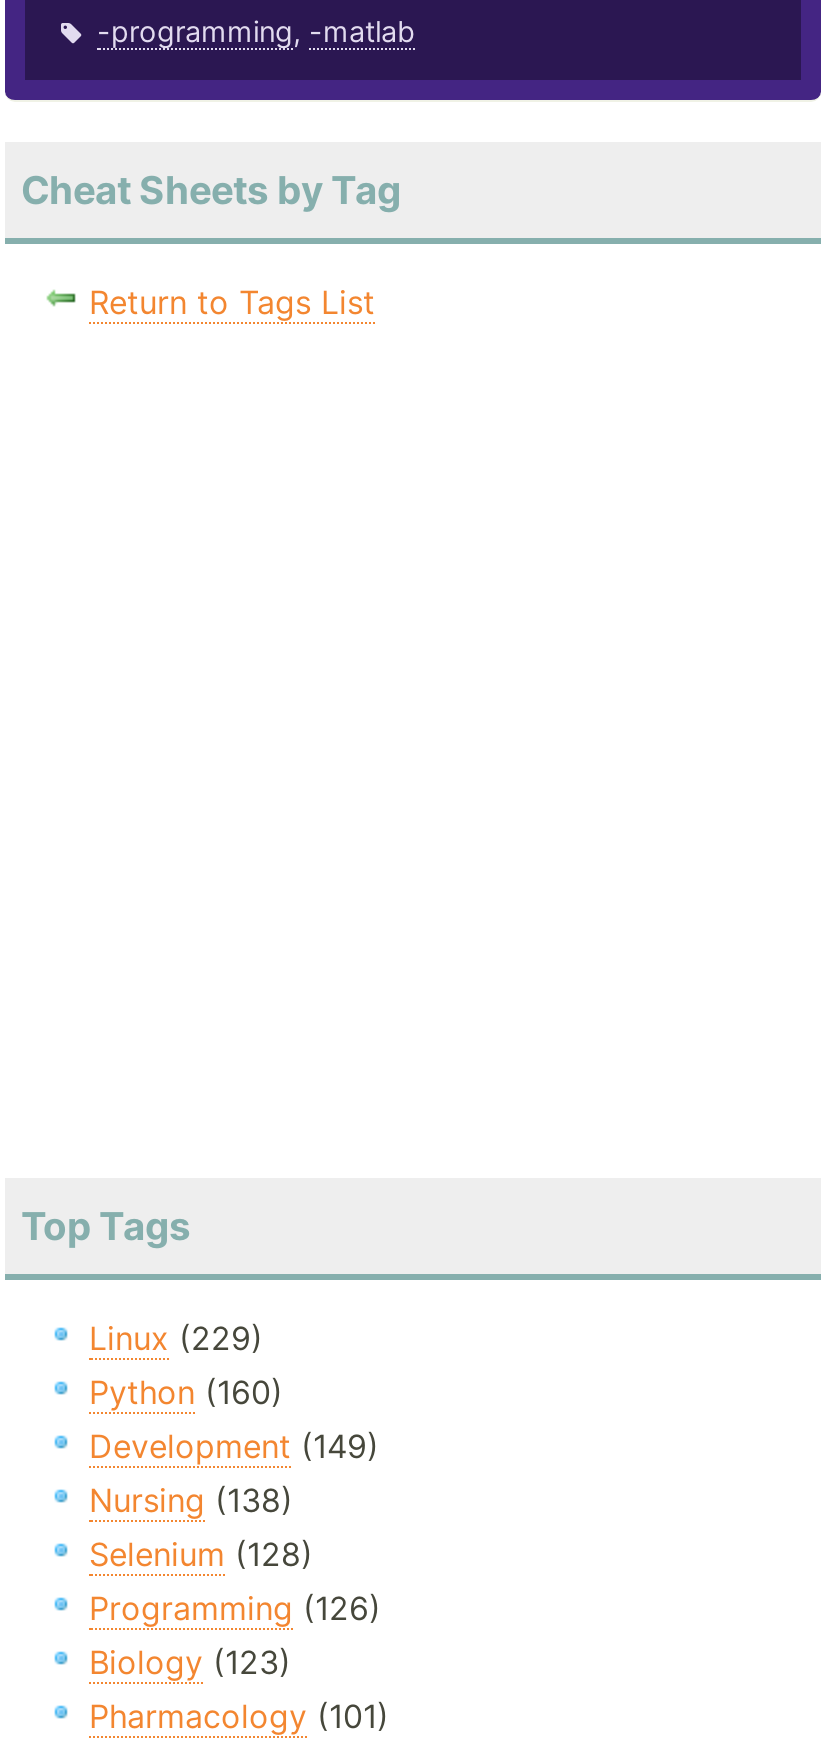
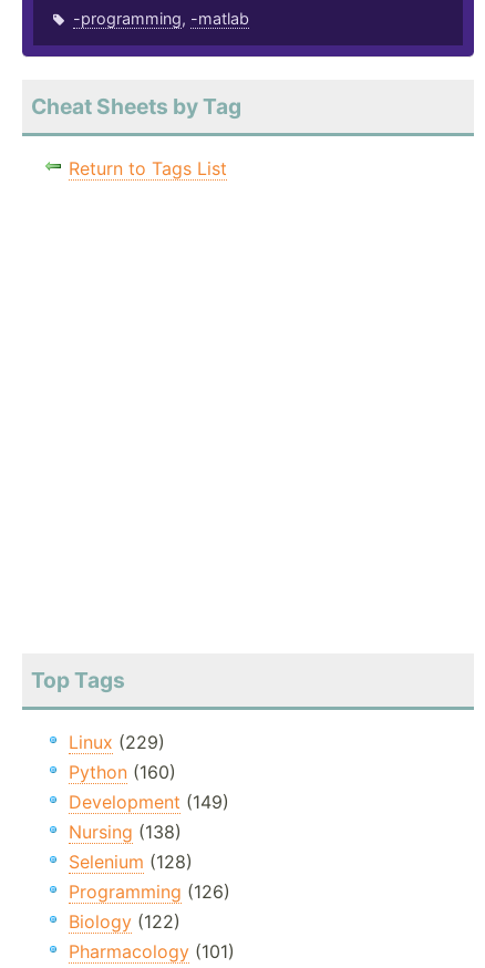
- Biology (123)
+ Biology (122)
